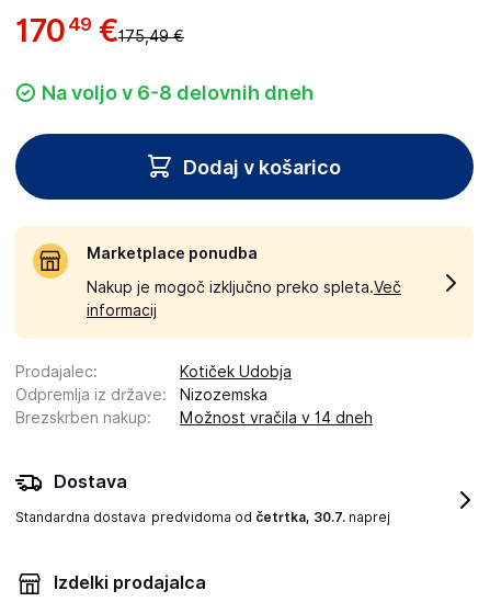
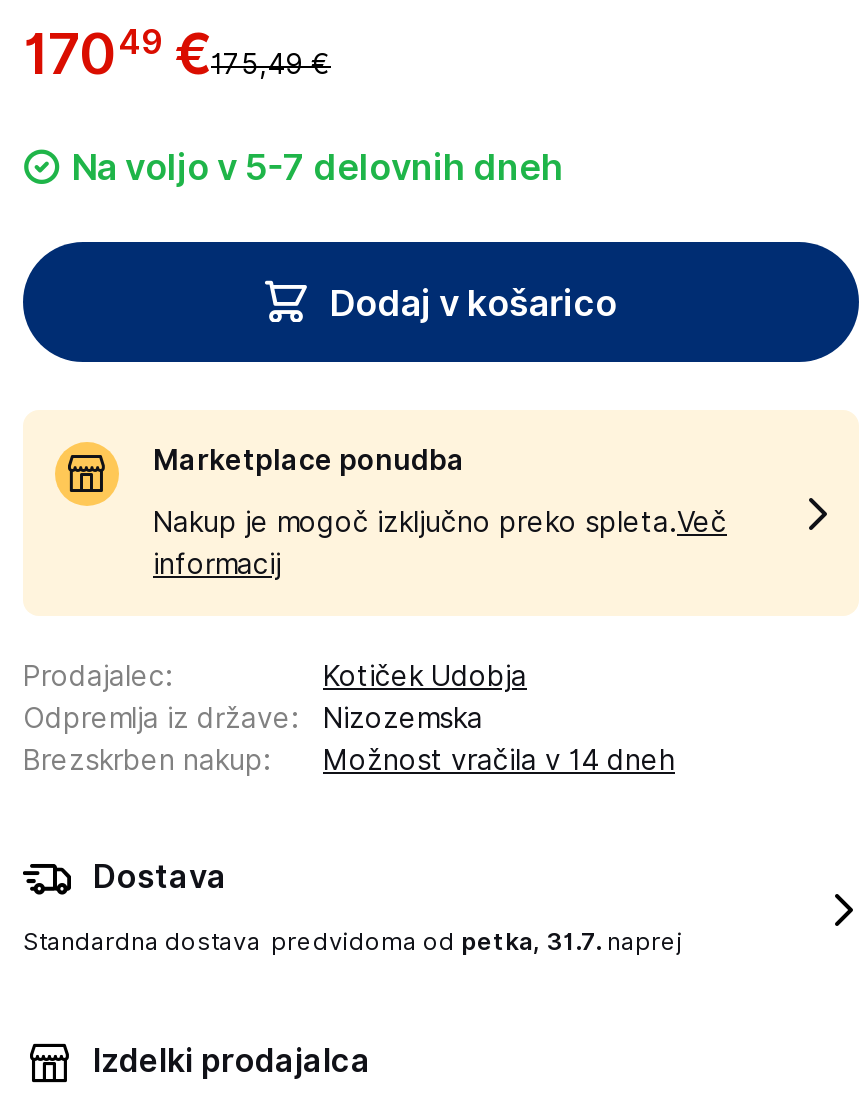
- Na voljo v 6-8 delovnih dneh
+ Na voljo v 5-7 delovnih dneh

- Standardna dostava predvidoma od četrtka, 30.7. naprej
+ Standardna dostava predvidoma od petka, 31.7. naprej
